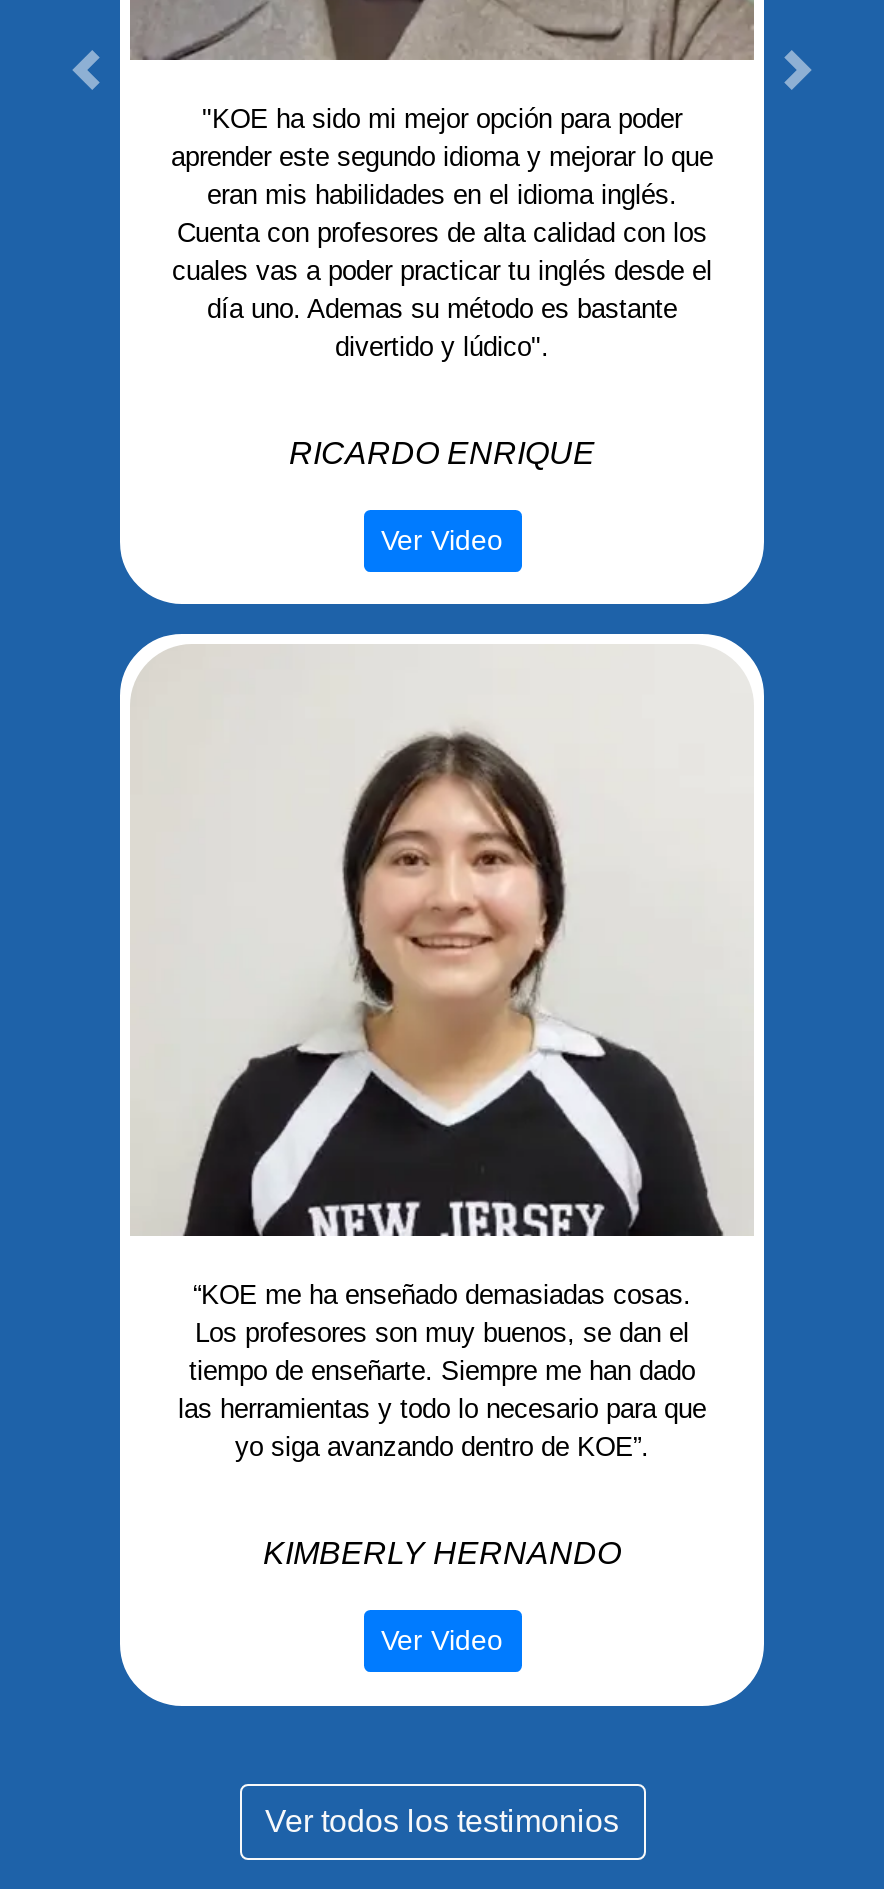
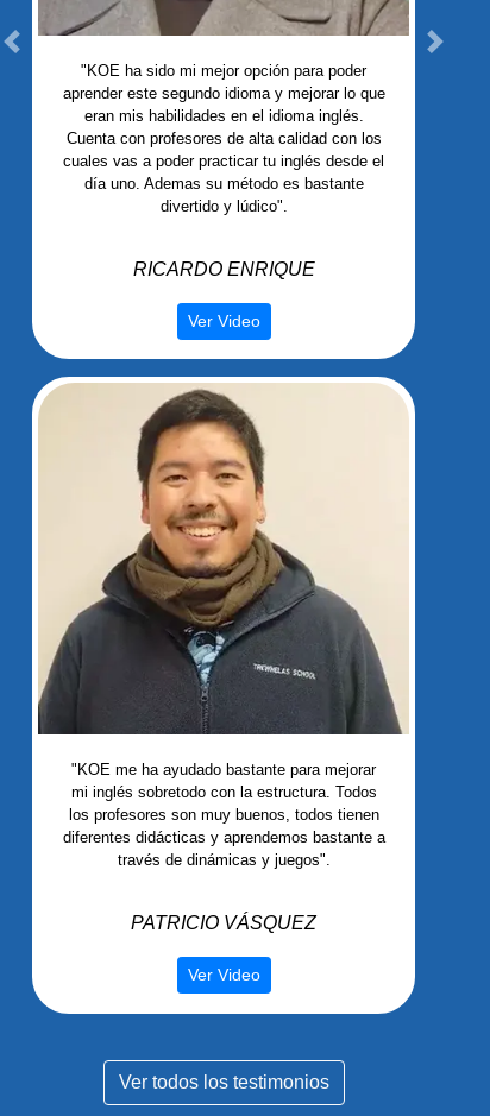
- [image]
- “KOE me ha enseñado demasiadas cosas.
- Los profesores son muy buenos, se dan el
- tiempo de enseñarte. Siempre me han dado
- las herramientas y todo lo necesario para que
- yo siga avanzando dentro de KOE”.
+ [image]
+ "KOE me ha ayudado bastante para mejorar
+ mi inglés sobretodo con la estructura. Todos
+ los profesores son muy buenos, todos tienen
+ diferentes didácticas y aprendemos bastante a
+ través de dinámicas y juegos".

- KIMBERLY HERNANDO
+ PATRICIO VÁSQUEZ
